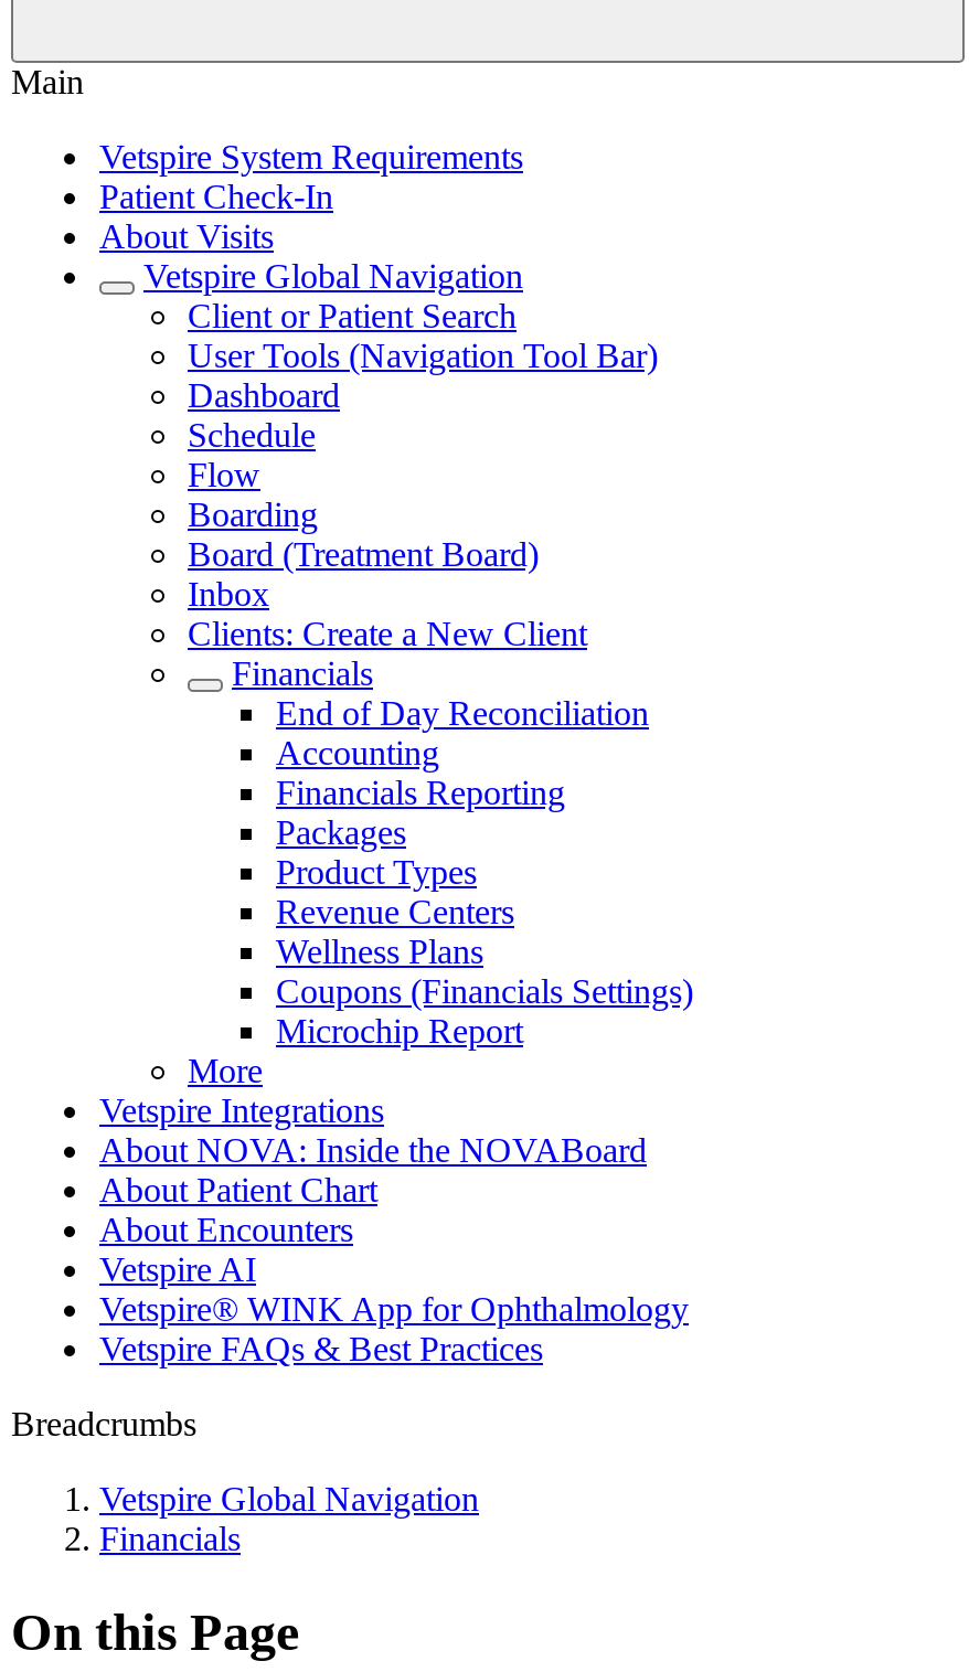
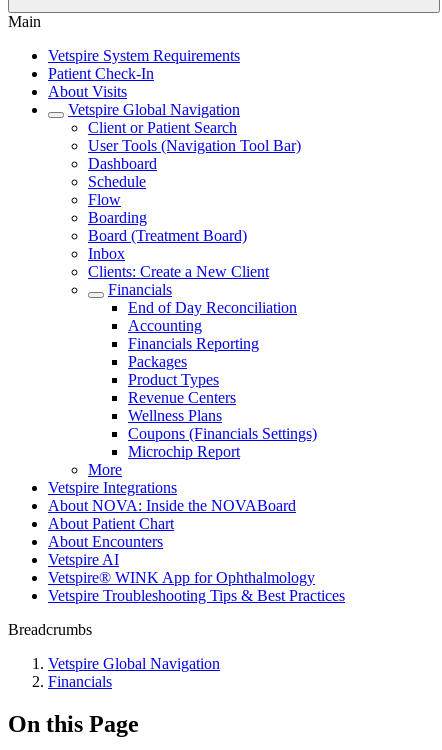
- Vetspire FAQs & Best Practices
+ Vetspire Troubleshooting Tips & Best Practices
